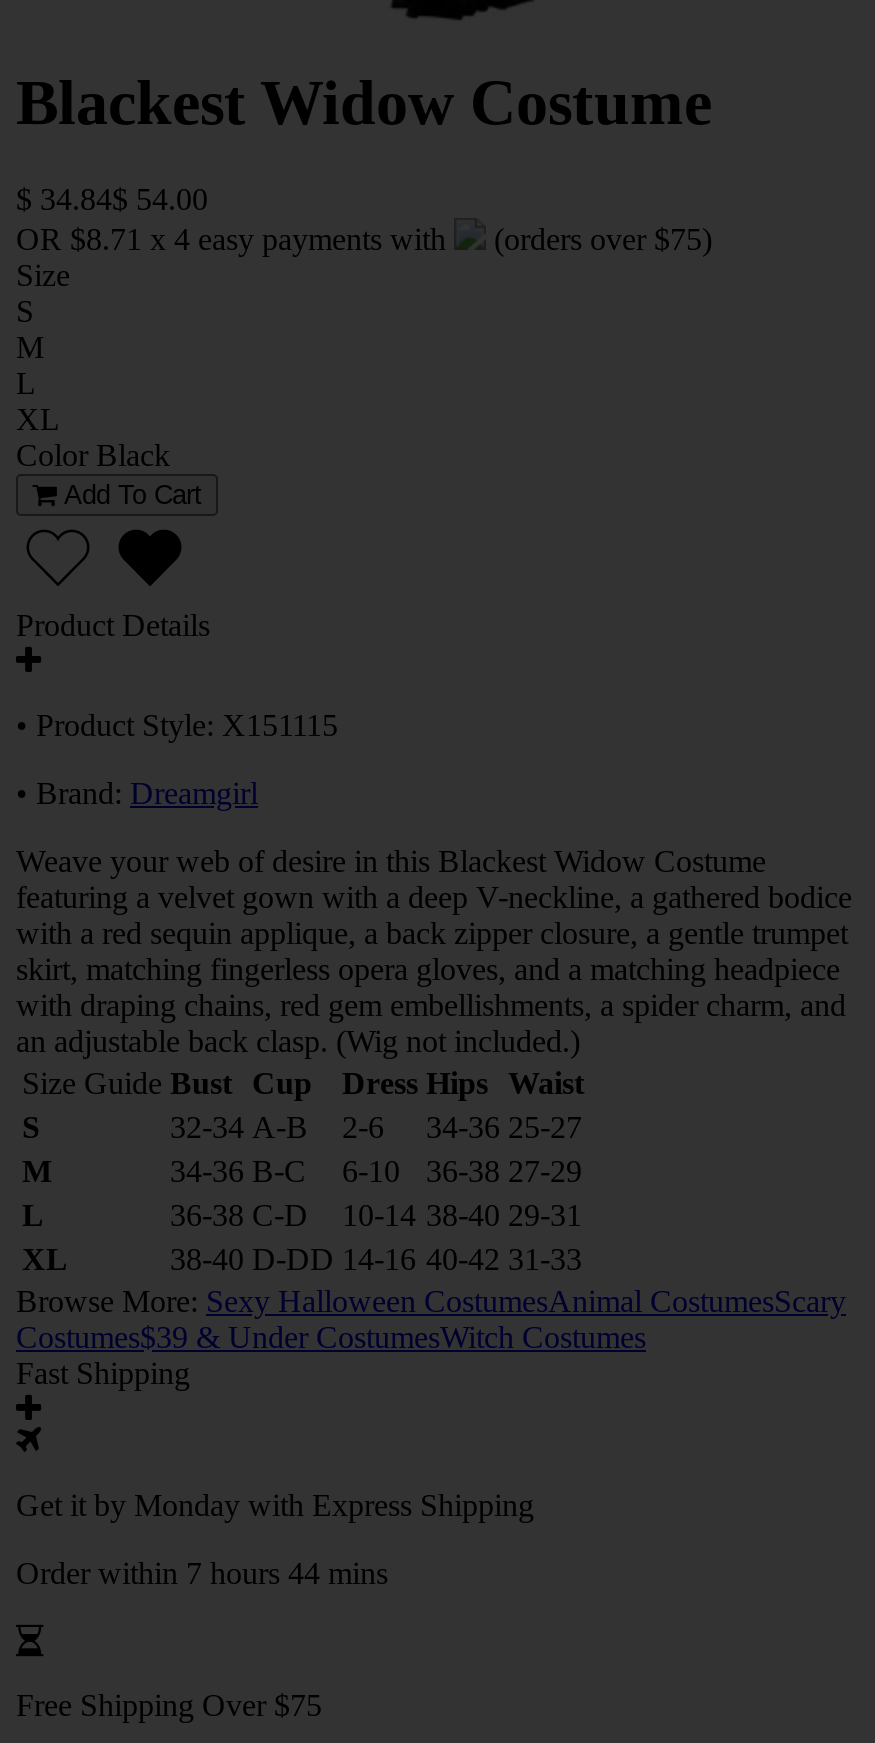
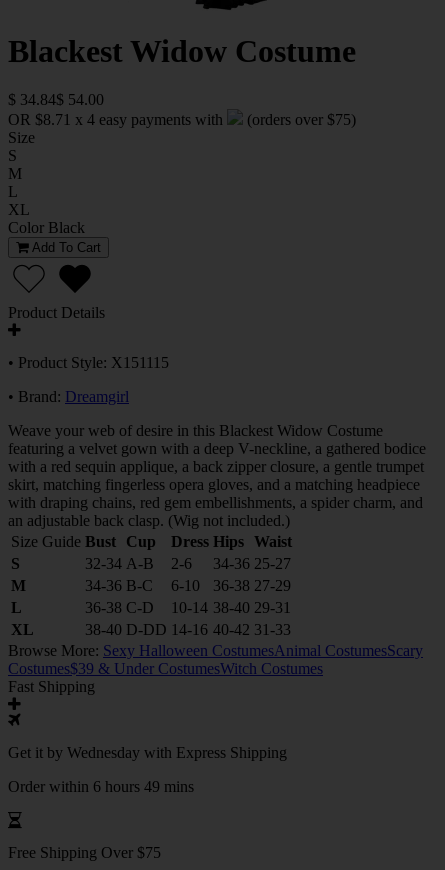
- Get it by Monday with Express Shipping
+ Get it by Wednesday with Express Shipping

- Order within 7 hours 44 mins
+ Order within 6 hours 49 mins
